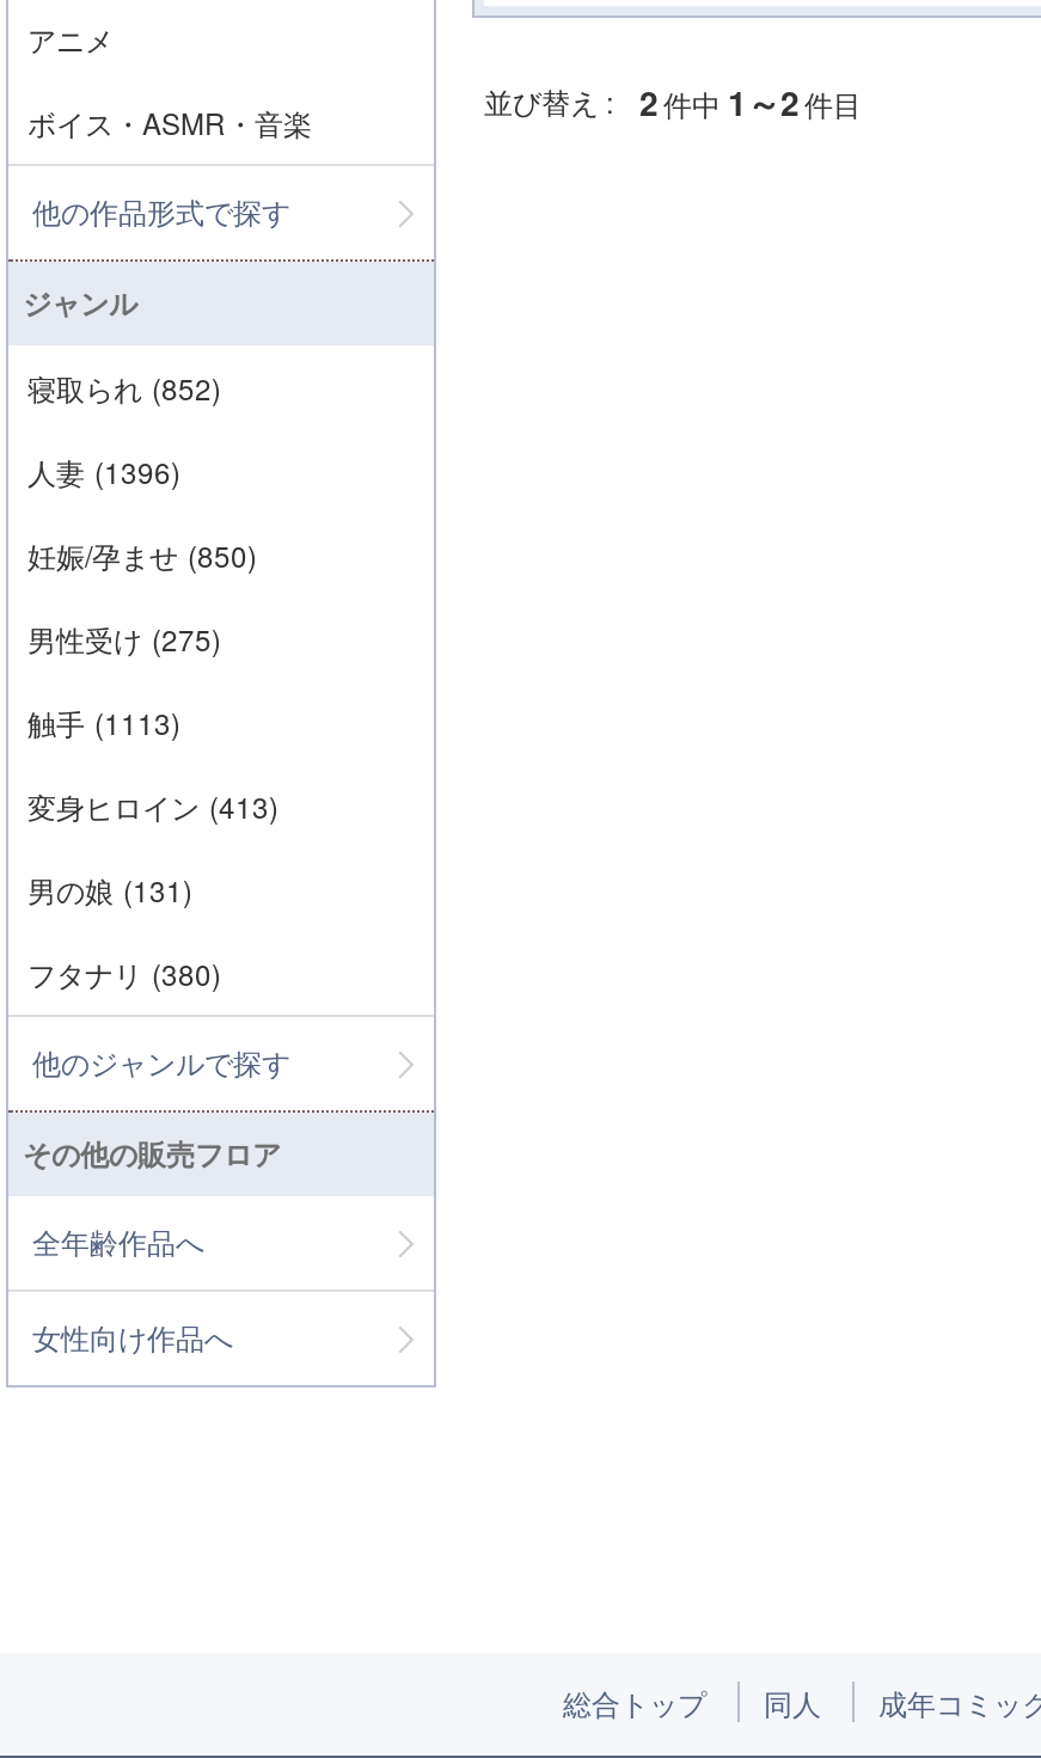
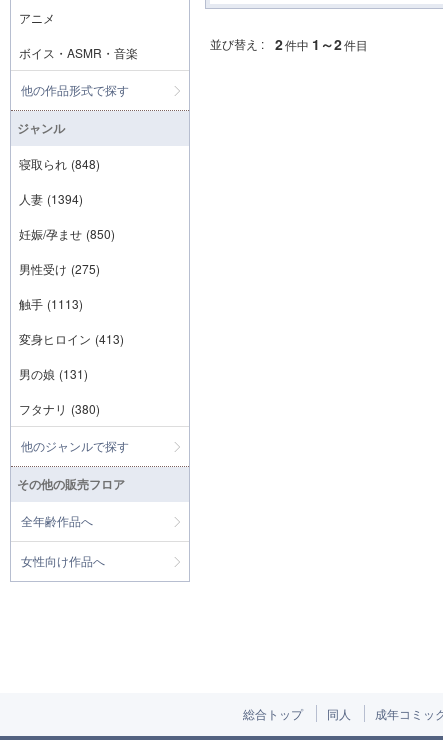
- 寝取られ (852)
+ 寝取られ (848)

- 人妻 (1396)
+ 人妻 (1394)
